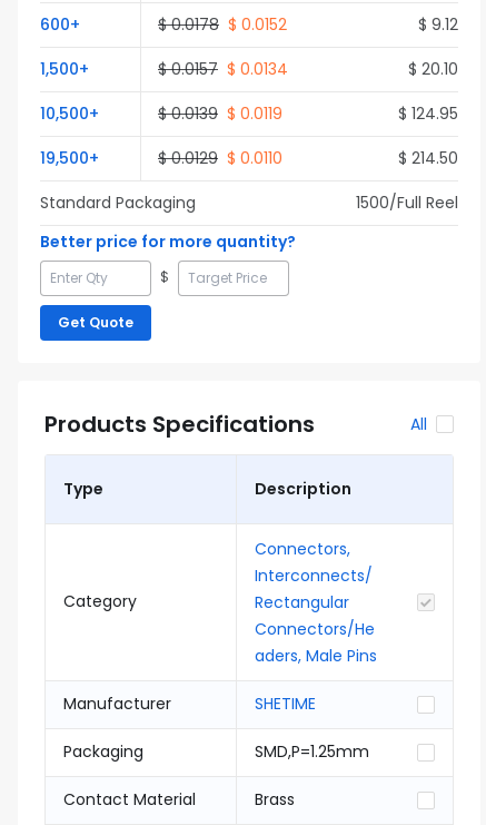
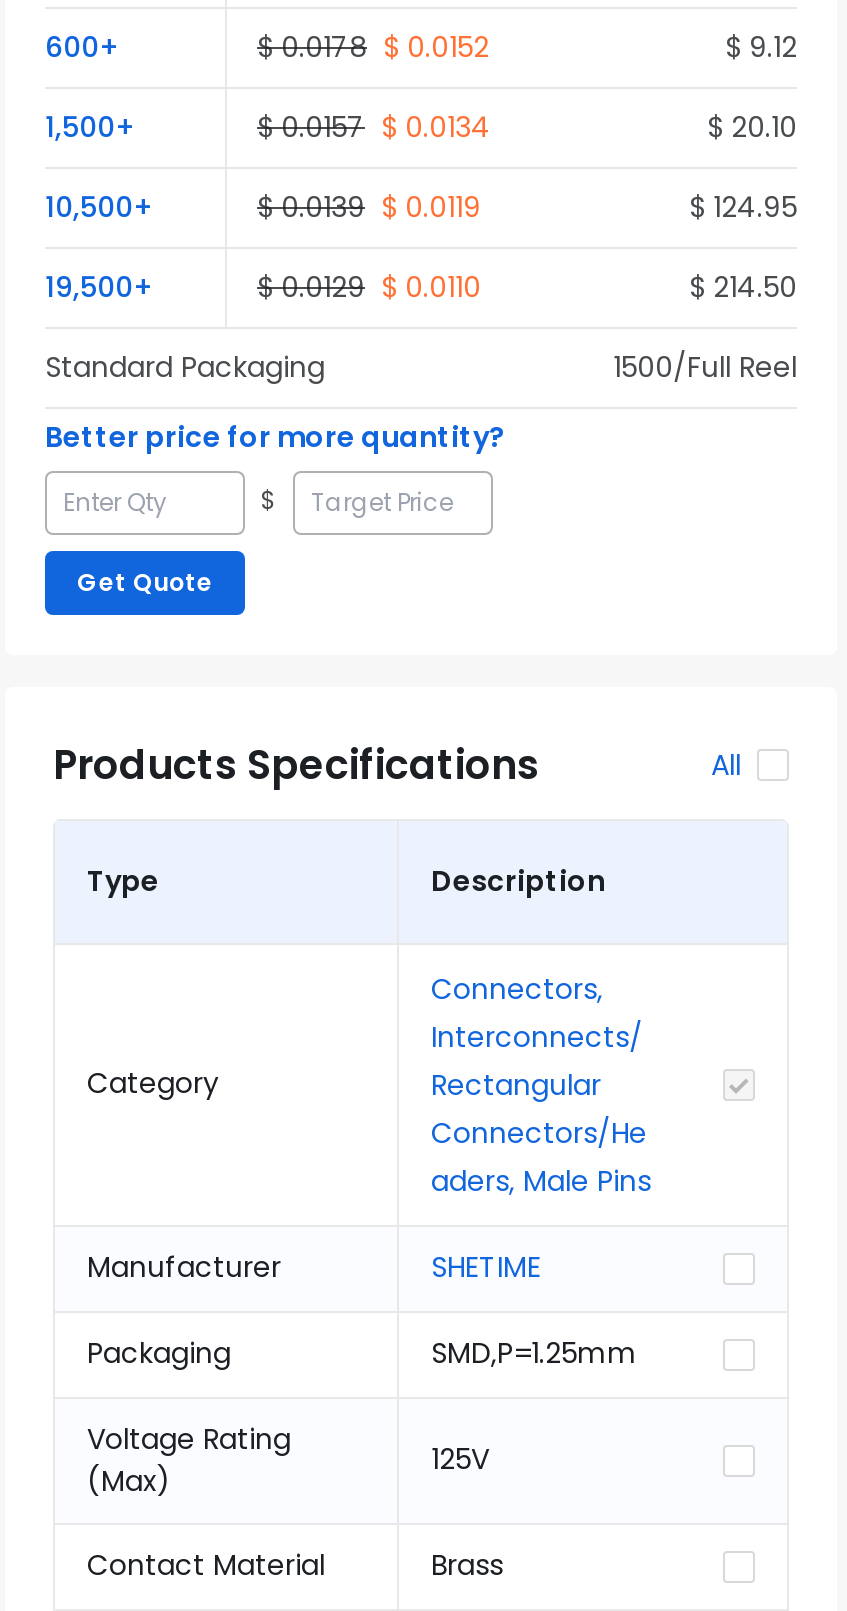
+ Voltage Rating
+ (Max)

+ 125V
